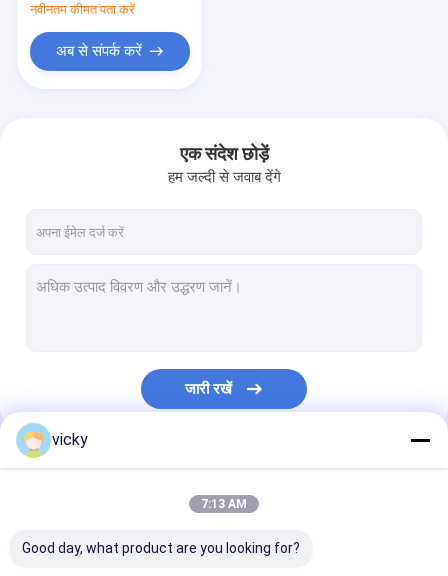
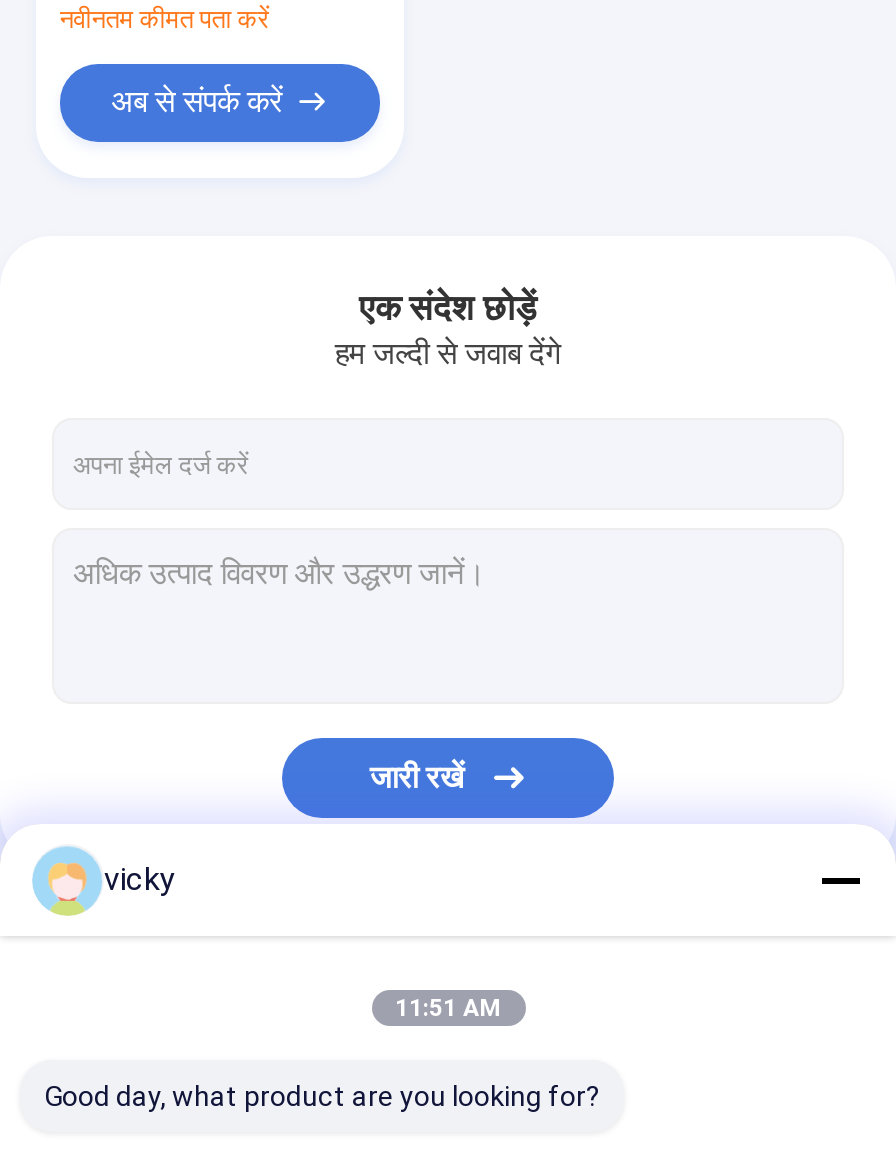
- 7:13 AM
+ 11:51 AM
